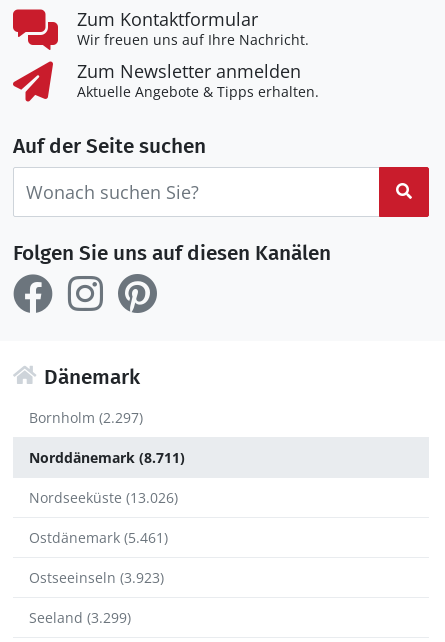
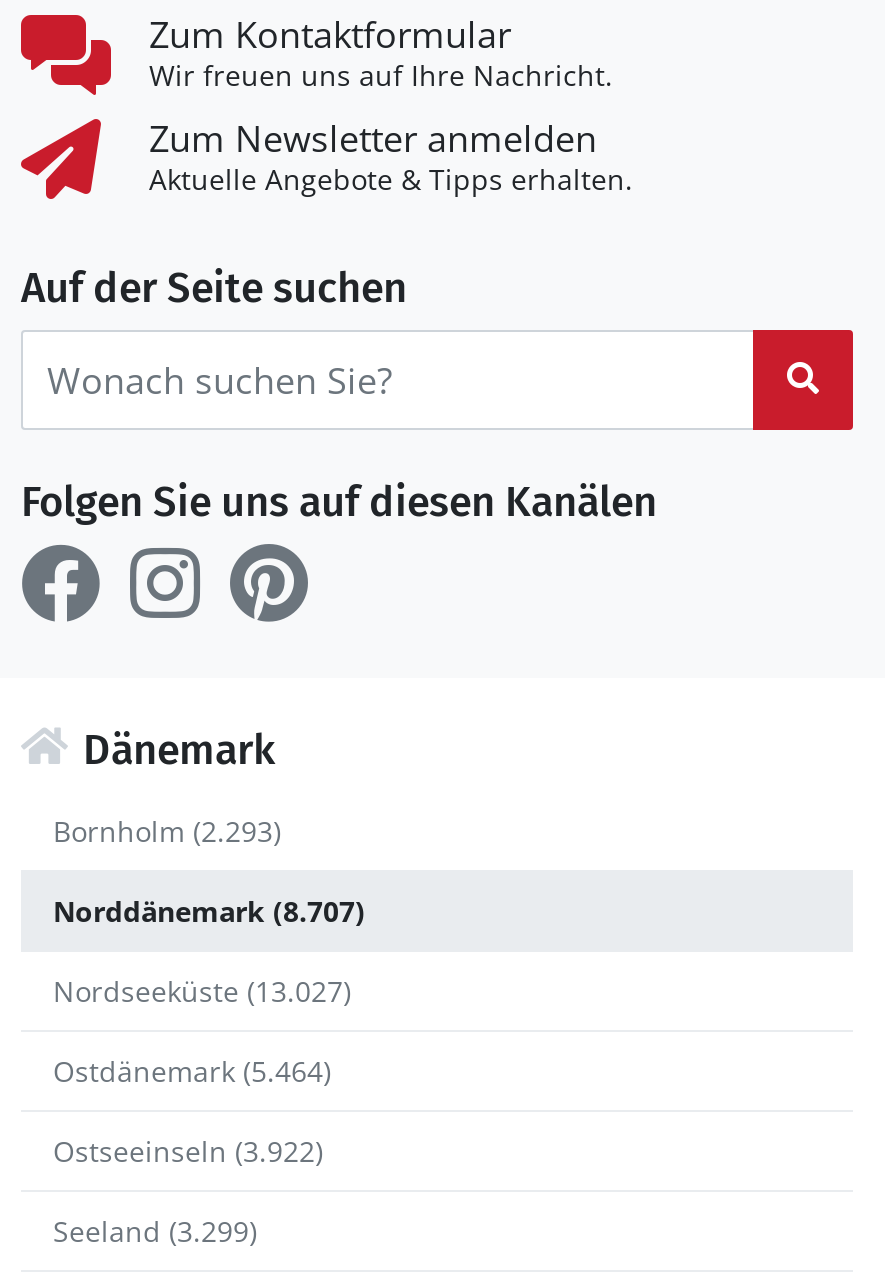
- Bornholm (2.297)
+ Bornholm (2.293)

- Norddänemark (8.711)
+ Norddänemark (8.707)

- Nordseeküste (13.026)
+ Nordseeküste (13.027)

- Ostdänemark (5.461)
+ Ostdänemark (5.464)

- Ostseeinseln (3.923)
+ Ostseeinseln (3.922)
